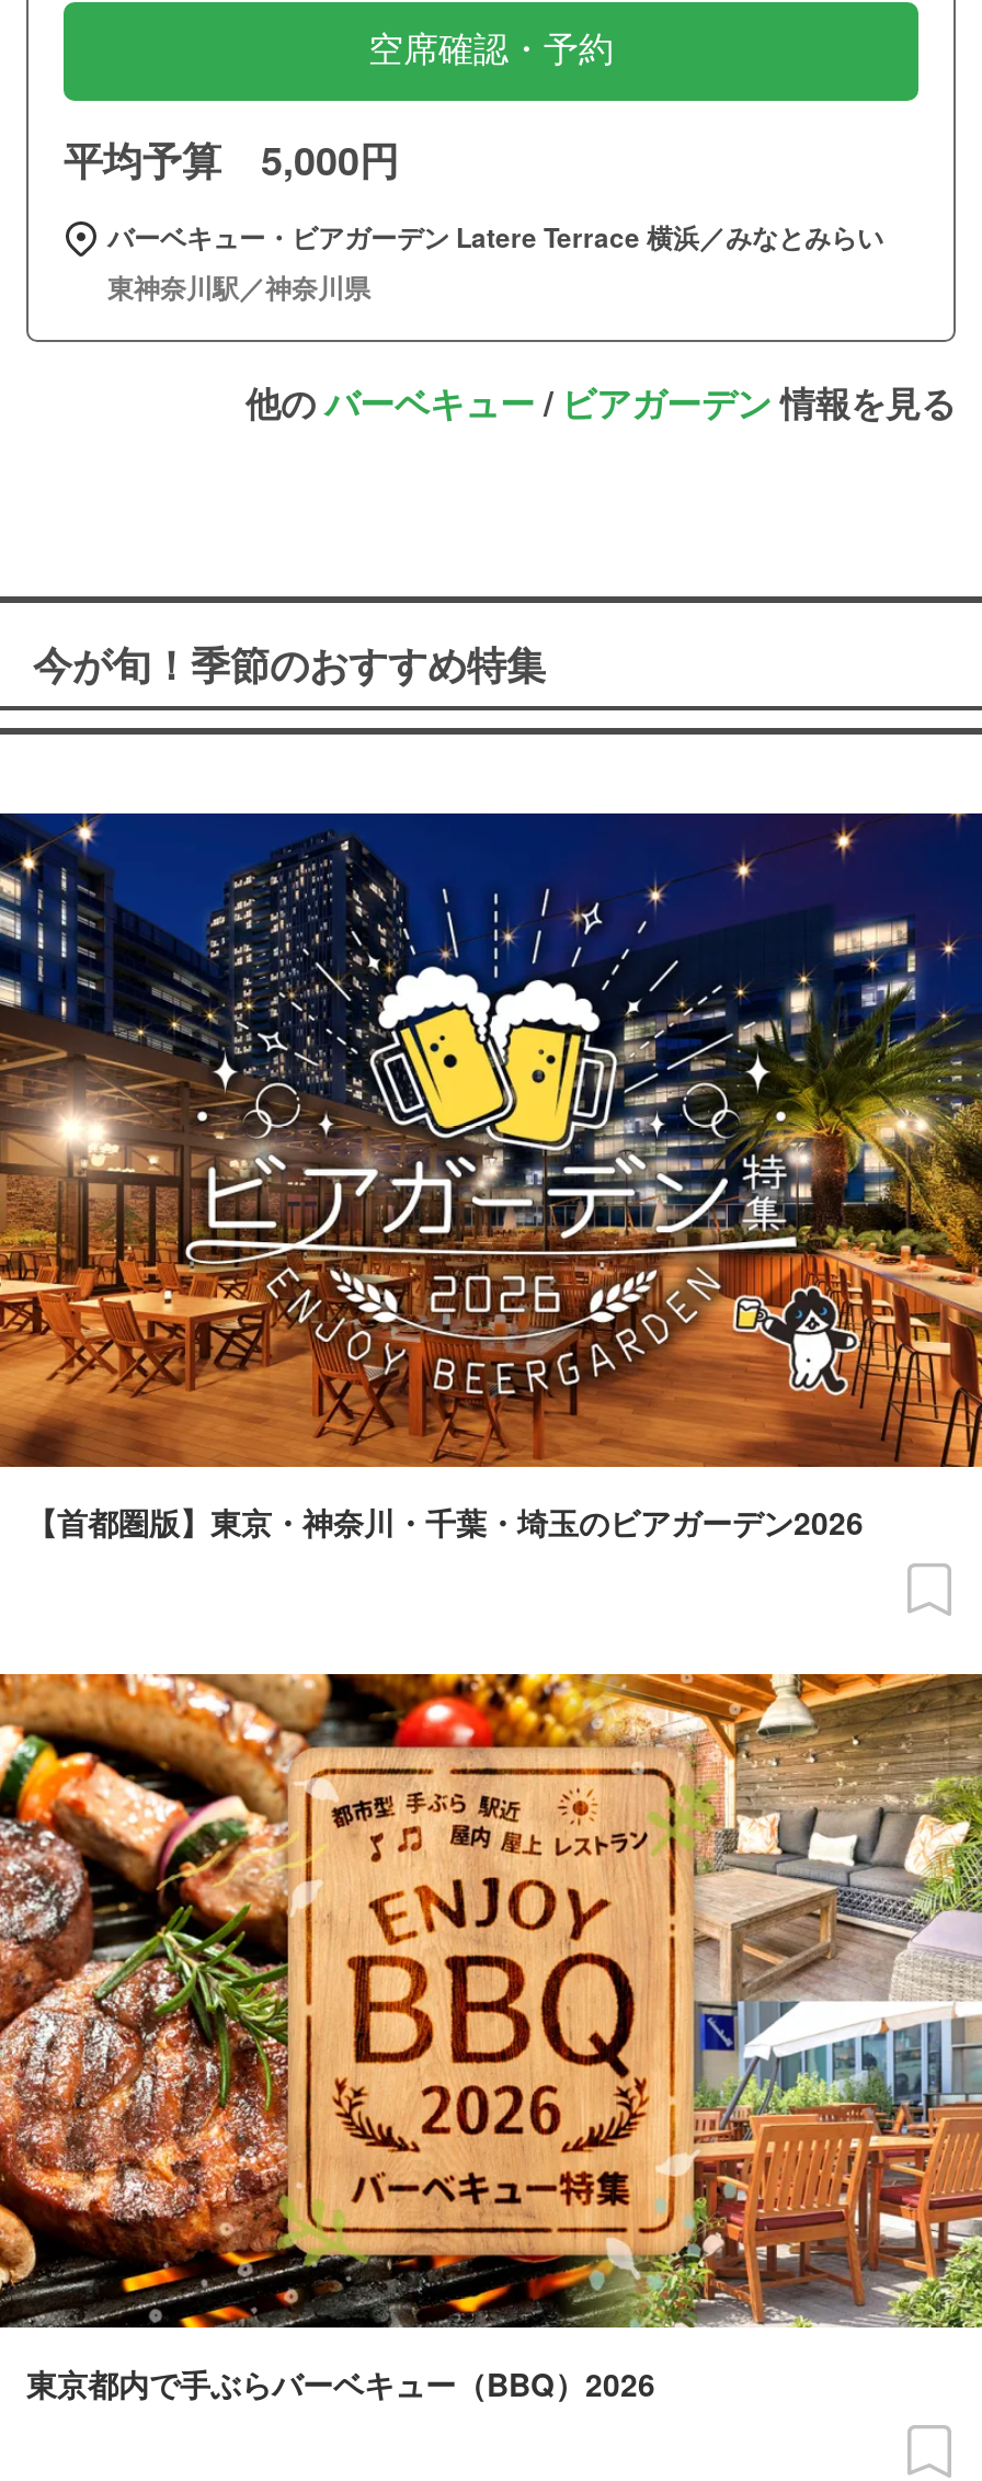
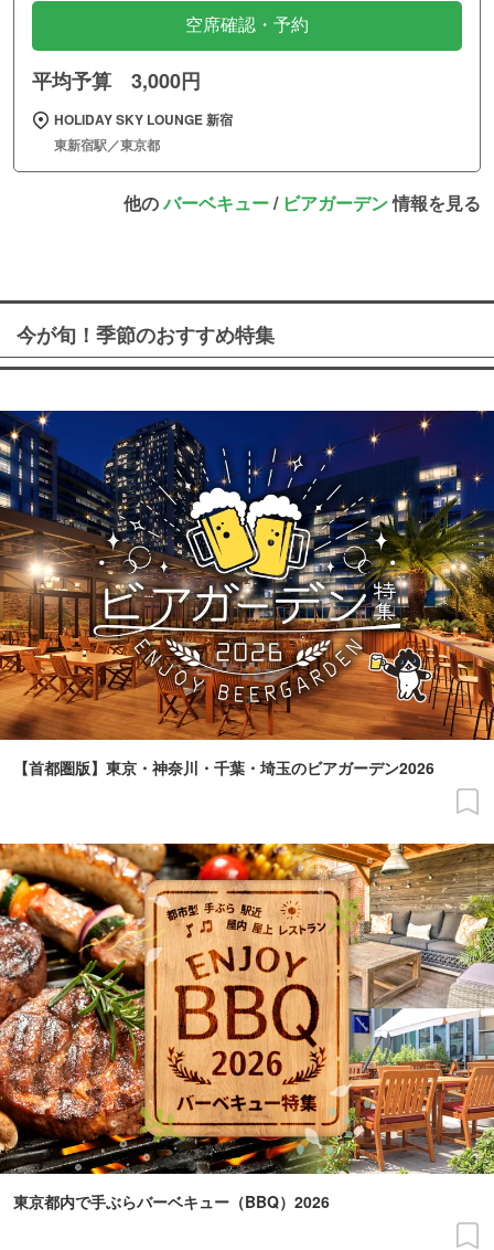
- 平均予算 5,000円
+ 平均予算 3,000円

- バーベキュー・ビアガーデン Latere Terrace 横浜／みなとみらい
- 東神奈川駅／神奈川県
+ HOLIDAY SKY LOUNGE 新宿
+ 東新宿駅／東京都
